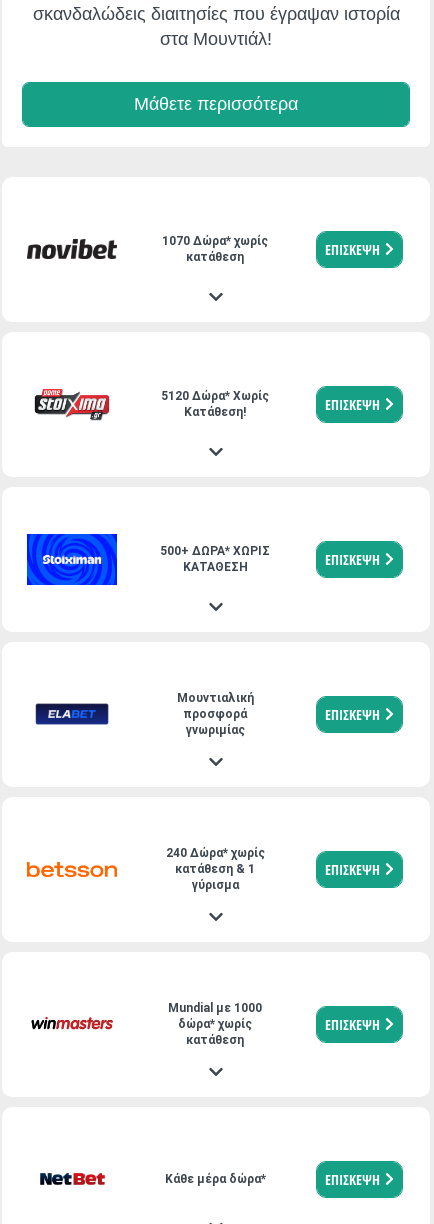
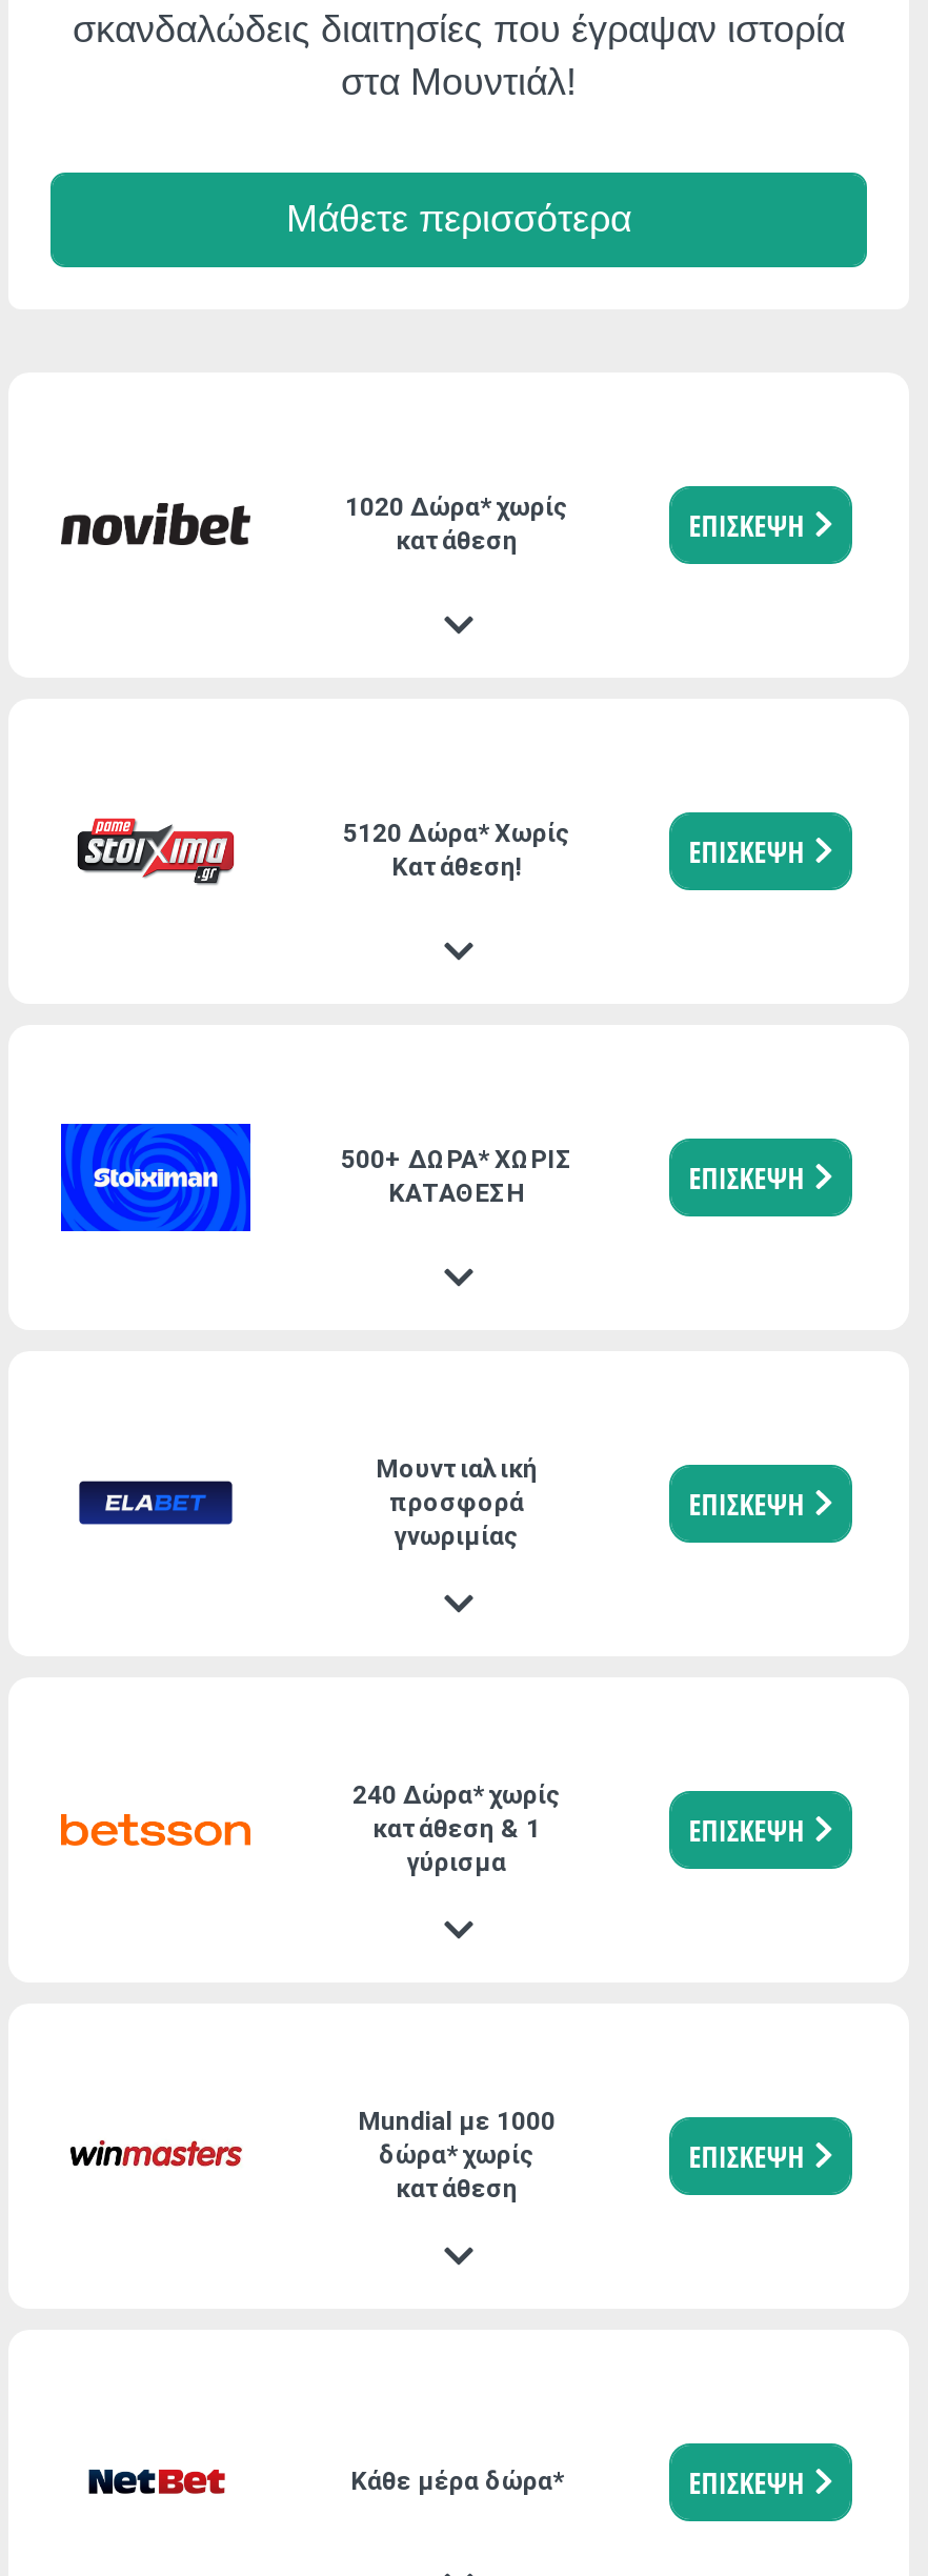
- 1070 Δώρα* χωρίς
+ 1020 Δώρα* χωρίς
